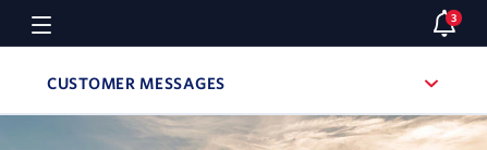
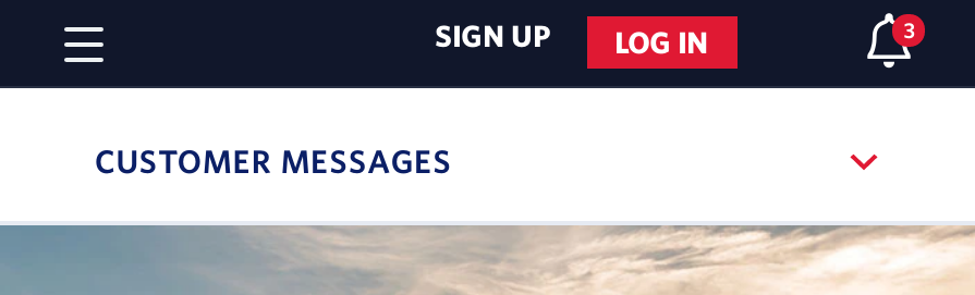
+ SIGN UP
+ LOG IN
